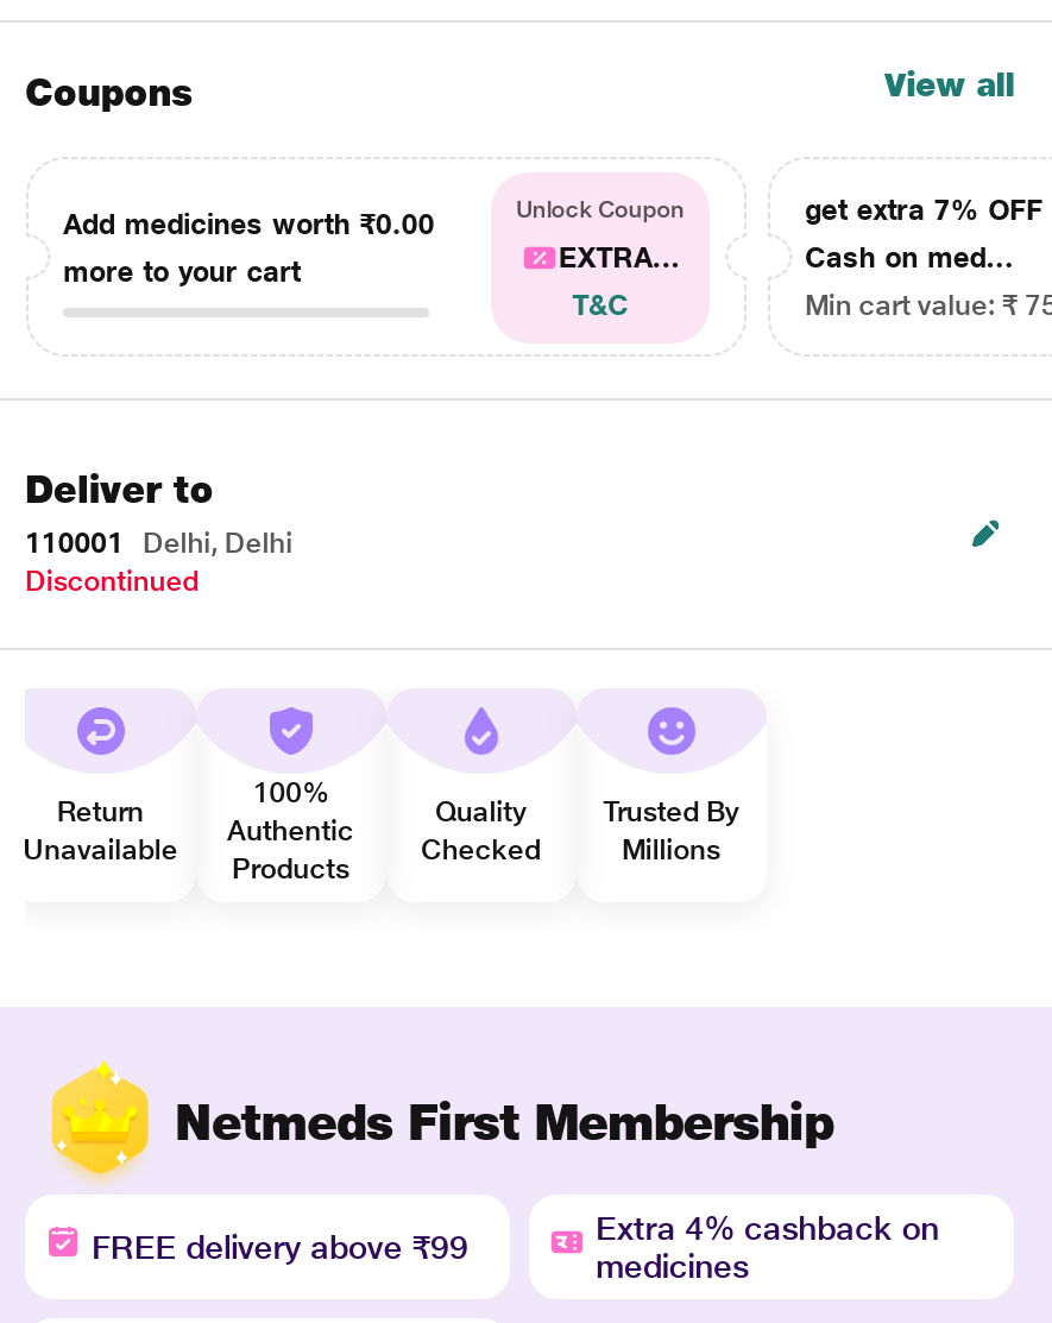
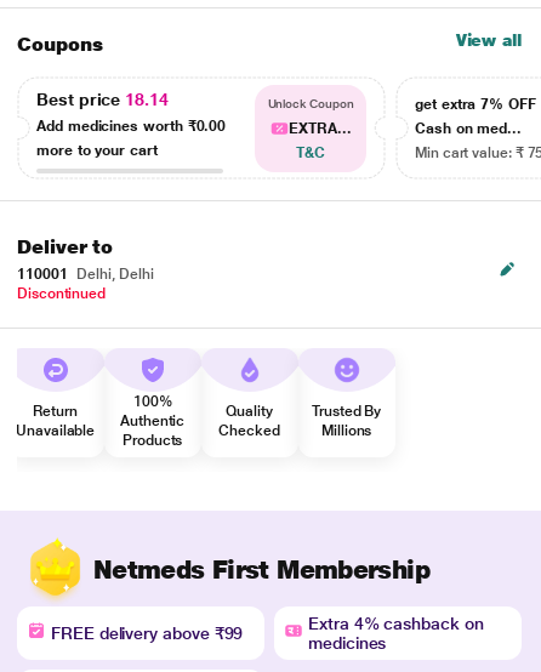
+ Best price 18.14
